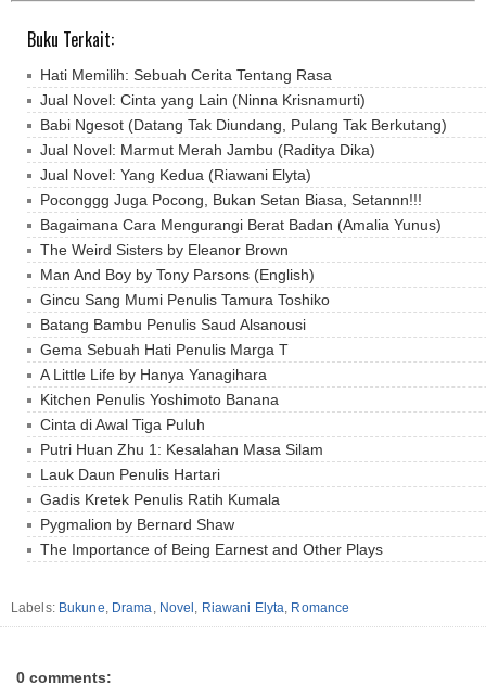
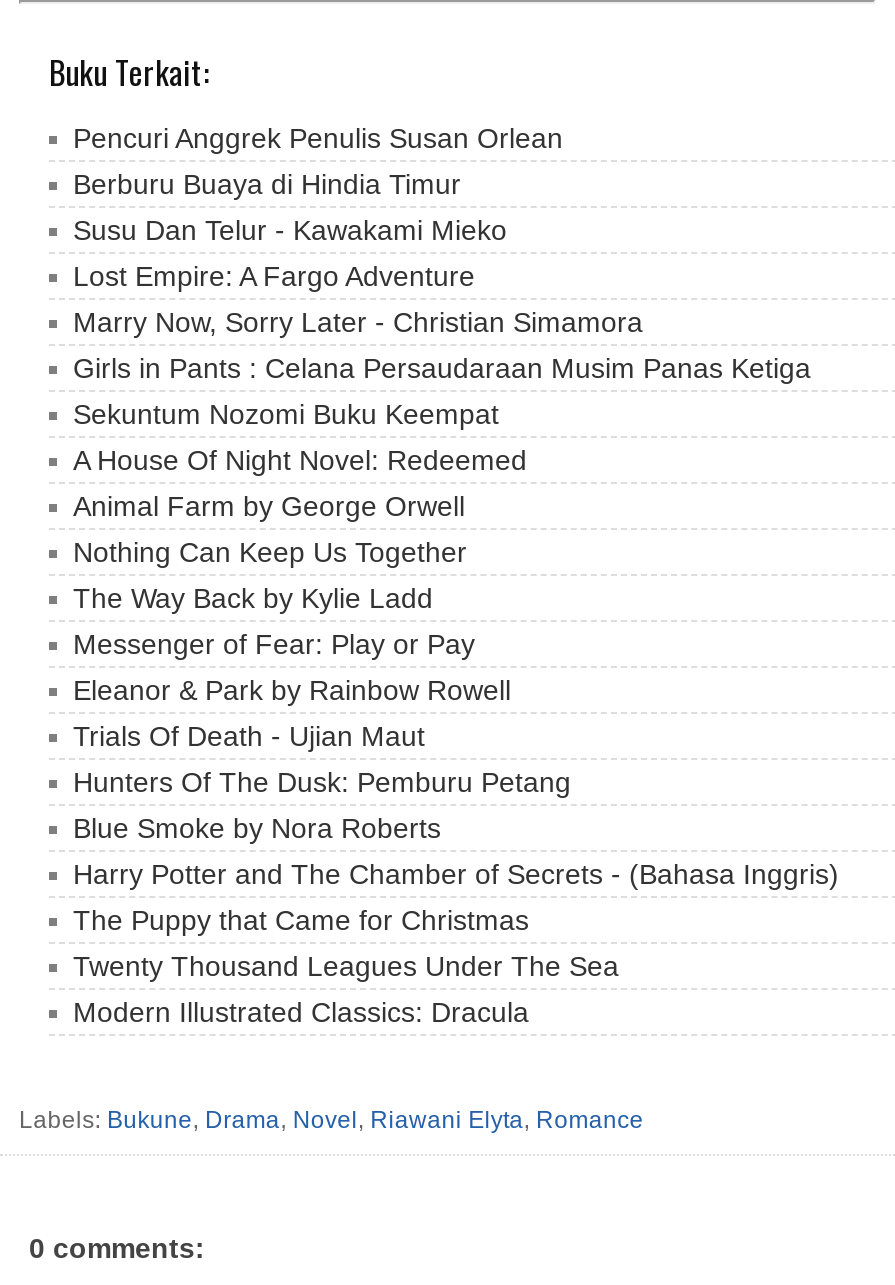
- Hati Memilih: Sebuah Cerita Tentang Rasa
- Jual Novel: Cinta yang Lain (Ninna Krisnamurti)
- Babi Ngesot (Datang Tak Diundang, Pulang Tak Berkutang)
- Jual Novel: Marmut Merah Jambu (Raditya Dika)
- Jual Novel: Yang Kedua (Riawani Elyta)
- Poconggg Juga Pocong, Bukan Setan Biasa, Setannn!!!
- Bagaimana Cara Mengurangi Berat Badan (Amalia Yunus)
- The Weird Sisters by Eleanor Brown
- Man And Boy by Tony Parsons (English)
- Gincu Sang Mumi Penulis Tamura Toshiko
- Batang Bambu Penulis Saud Alsanousi
- Gema Sebuah Hati Penulis Marga T
- A Little Life by Hanya Yanagihara
- Kitchen Penulis Yoshimoto Banana
- Cinta di Awal Tiga Puluh
- Putri Huan Zhu 1: Kesalahan Masa Silam
- Lauk Daun Penulis Hartari
- Gadis Kretek Penulis Ratih Kumala
- Pygmalion by Bernard Shaw
- The Importance of Being Earnest and Other Plays
+ Pencuri Anggrek Penulis Susan Orlean
+ Berburu Buaya di Hindia Timur
+ Susu Dan Telur - Kawakami Mieko
+ Lost Empire: A Fargo Adventure
+ Marry Now, Sorry Later - Christian Simamora
+ Girls in Pants : Celana Persaudaraan Musim Panas Ketiga
+ Sekuntum Nozomi Buku Keempat
+ A House Of Night Novel: Redeemed
+ Animal Farm by George Orwell
+ Nothing Can Keep Us Together
+ The Way Back by Kylie Ladd
+ Messenger of Fear: Play or Pay
+ Eleanor & Park by Rainbow Rowell
+ Trials Of Death - Ujian Maut
+ Hunters Of The Dusk: Pemburu Petang
+ Blue Smoke by Nora Roberts
+ Harry Potter and The Chamber of Secrets - (Bahasa Inggris)
+ The Puppy that Came for Christmas
+ Twenty Thousand Leagues Under The Sea
+ Modern Illustrated Classics: Dracula
